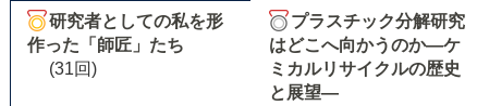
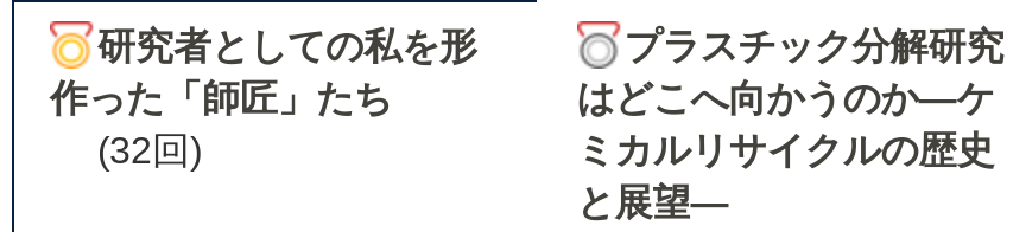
- (31回)
+ (32回)
